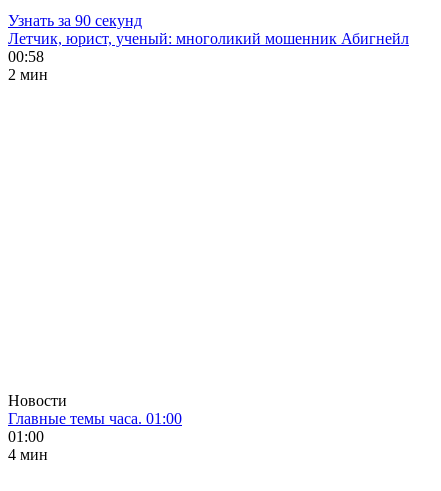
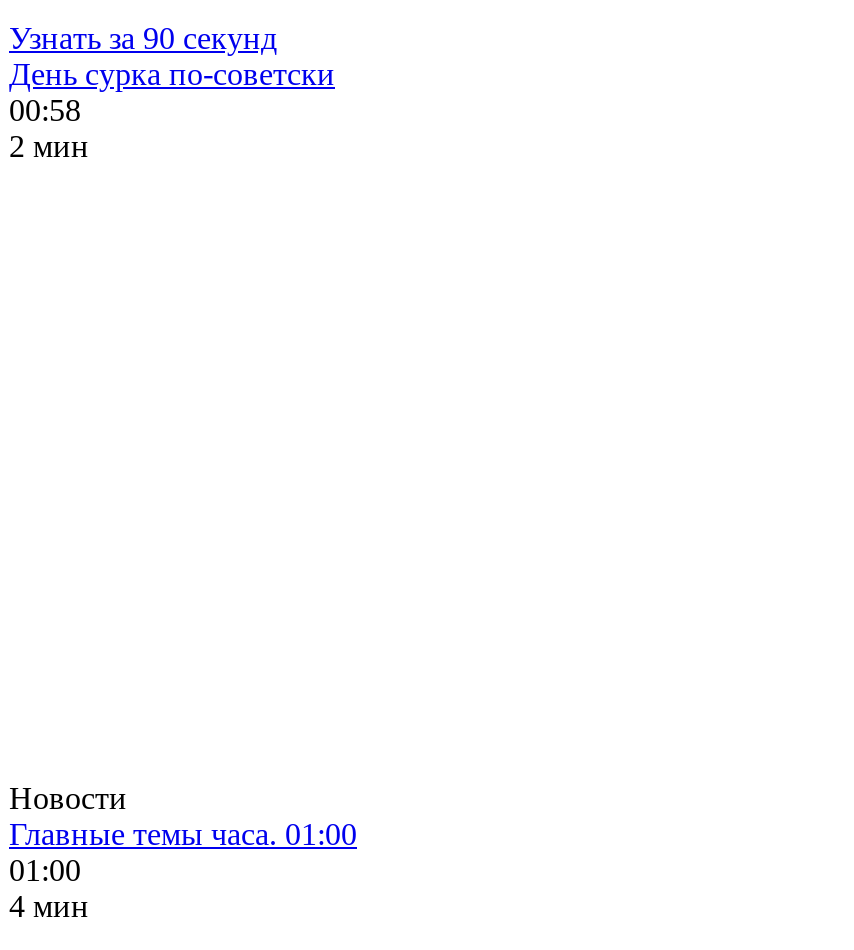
- Летчик, юрист, ученый: многоликий мошенник Абигнейл
+ День сурка по-советски
